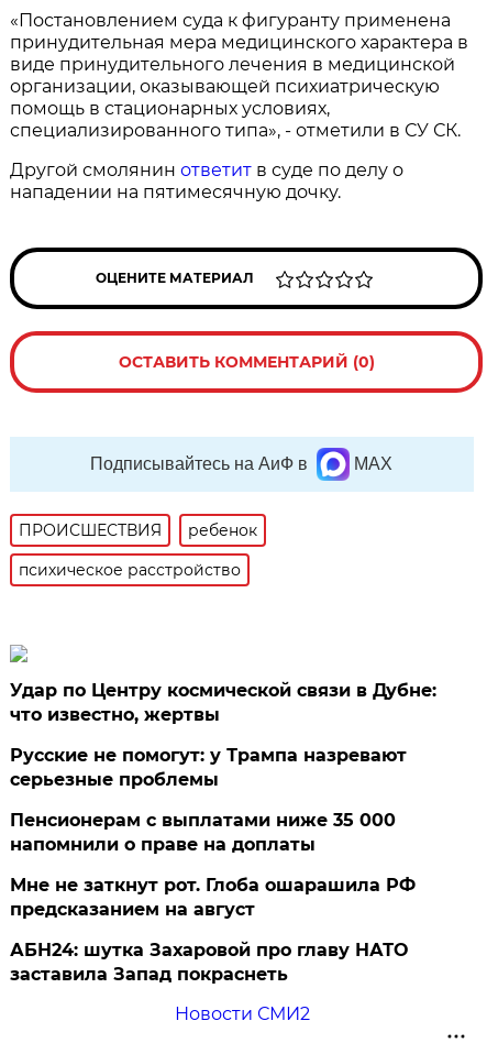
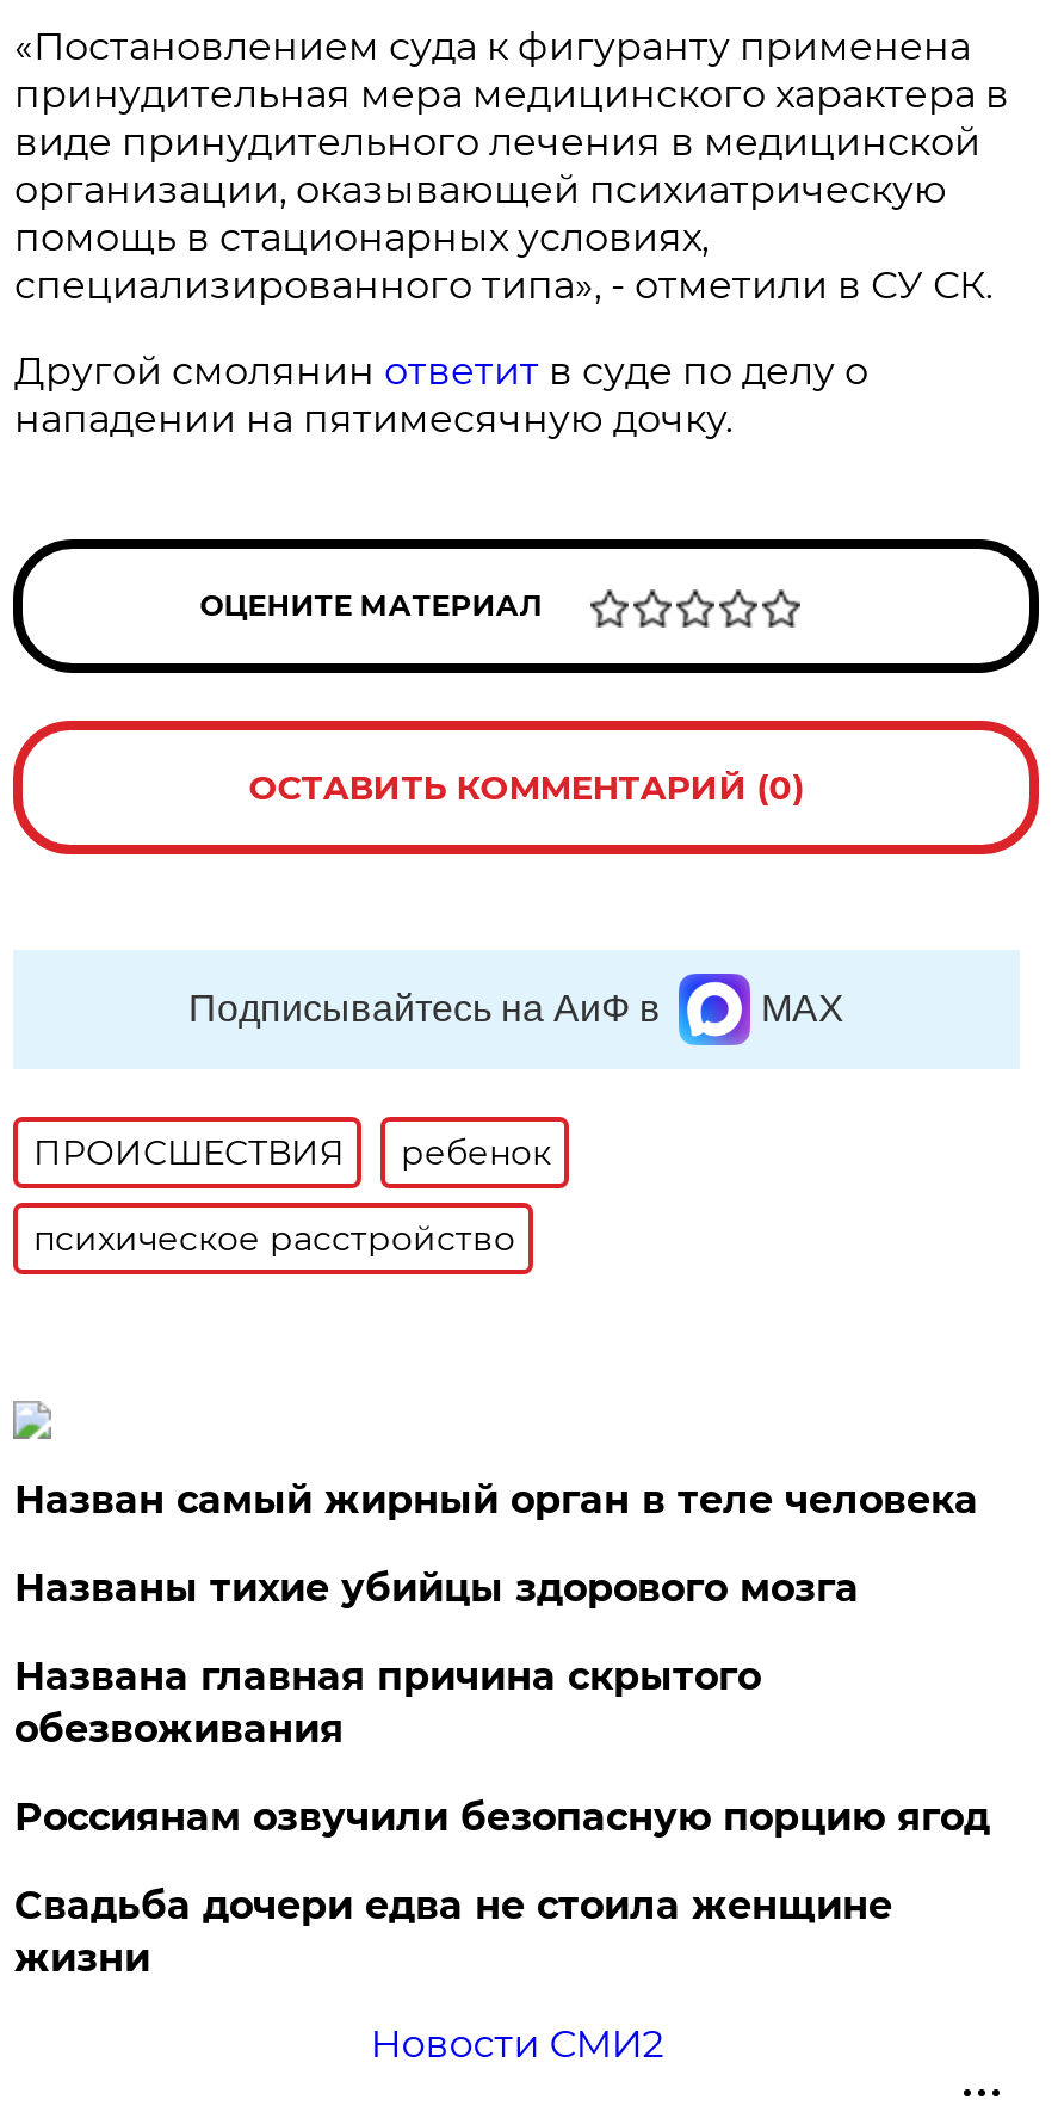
- Удар по Центру космической связи в Дубне:
- что известно, жертвы
+ Назван самый жирный орган в теле человека

- Русские не помогут: у Трампа назревают
- серьезные проблемы
+ Названы тихие убийцы здорового мозга

- Пенсионерам с выплатами ниже 35 000
- напомнили о праве на доплаты
+ Названа главная причина скрытого
+ обезвоживания

- Мне не заткнут рот. Глоба ошарашила РФ
- предсказанием на август
+ Россиянам озвучили безопасную порцию ягод

- АБН24: шутка Захаровой про главу НАТО
- заставила Запад покраснеть
+ Свадьба дочери едва не стоила женщине
+ жизни
